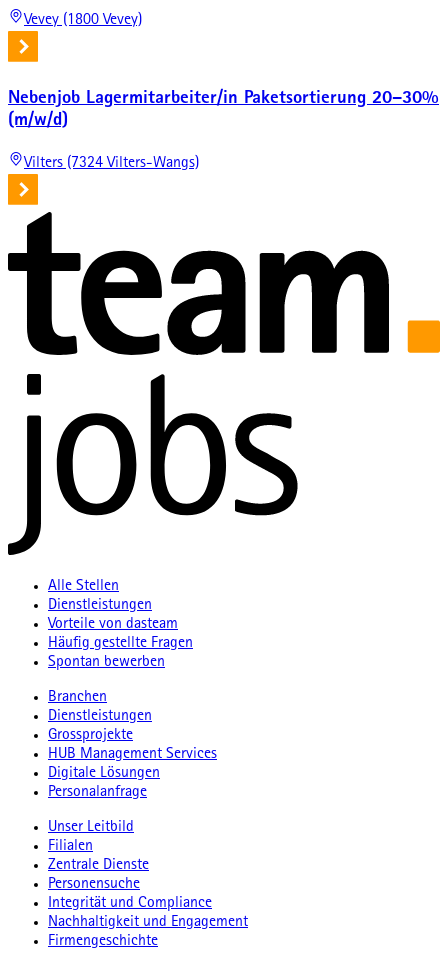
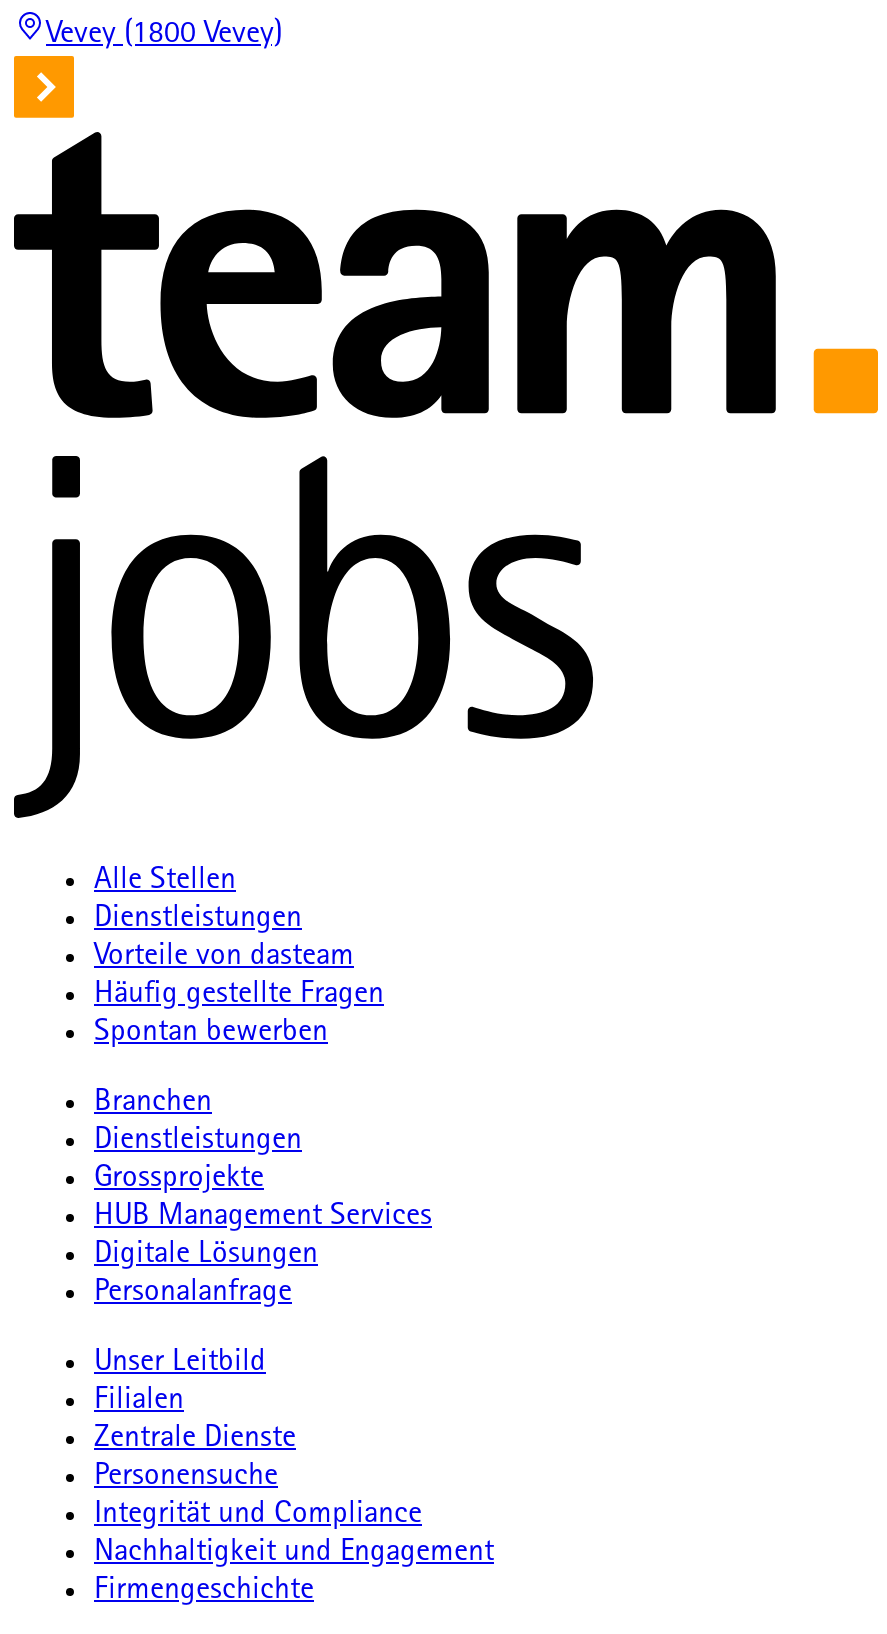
- Nebenjob Lagermitarbeiter/in Paketsortierung 20–30%
- (m/w/d)
- Vilters (7324 Vilters-Wangs)
